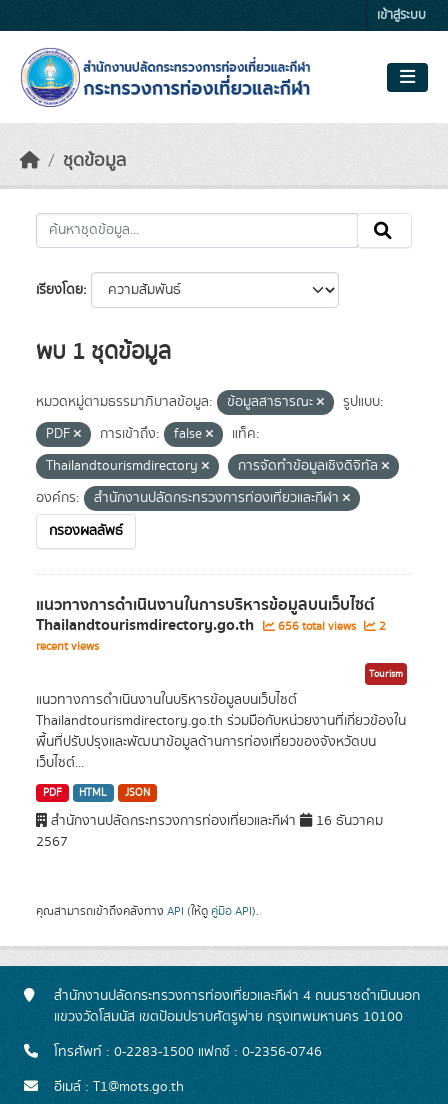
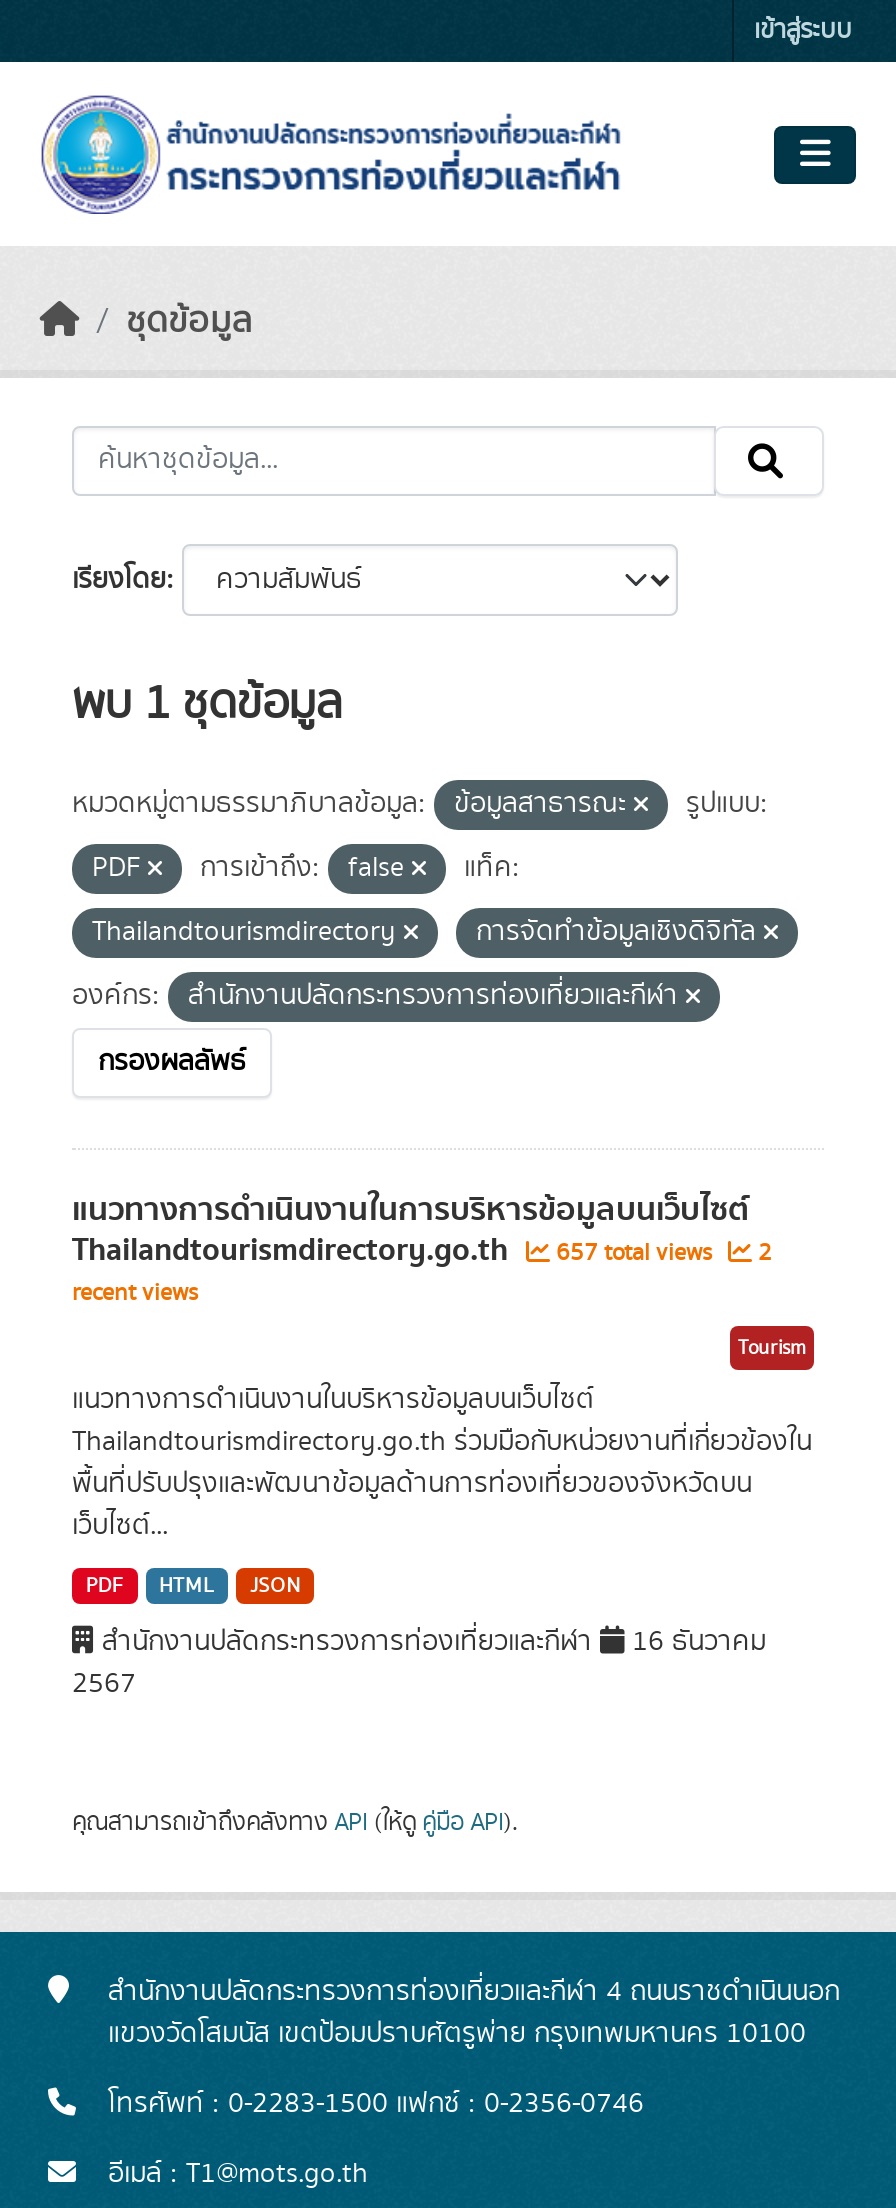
- Thailandtourismdirectory.go.th 656 total views 2
+ Thailandtourismdirectory.go.th 657 total views 2
